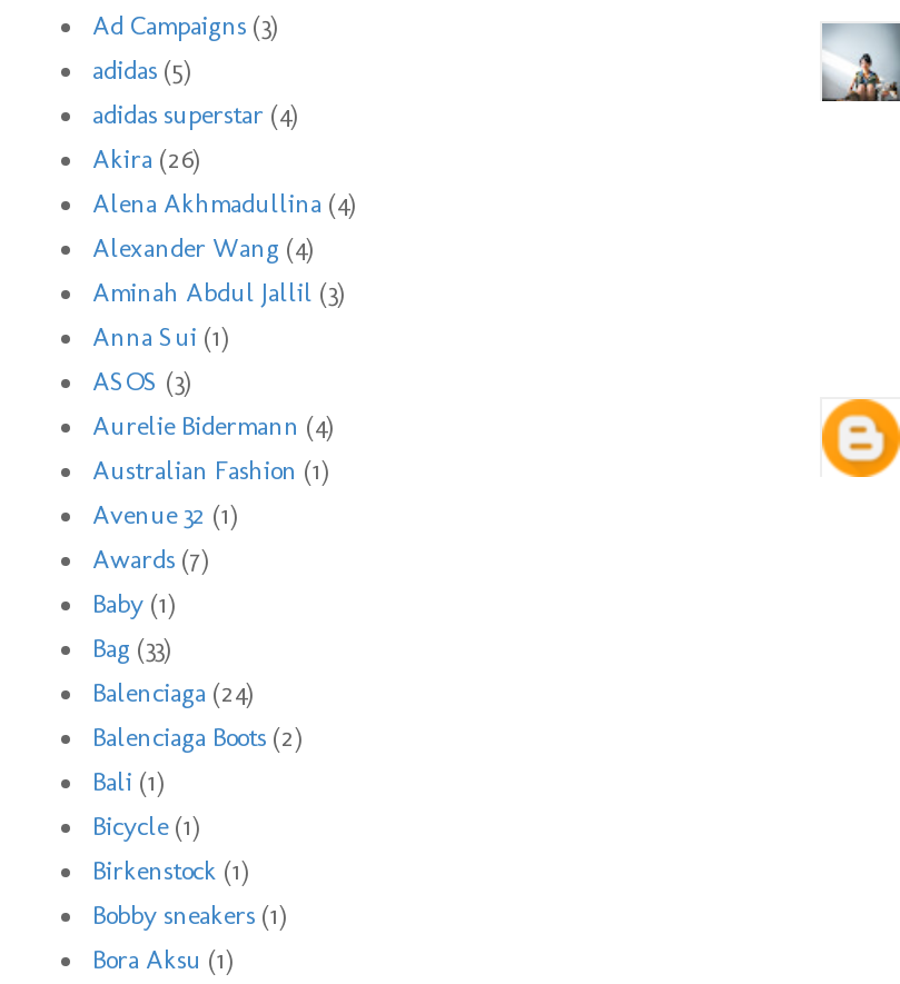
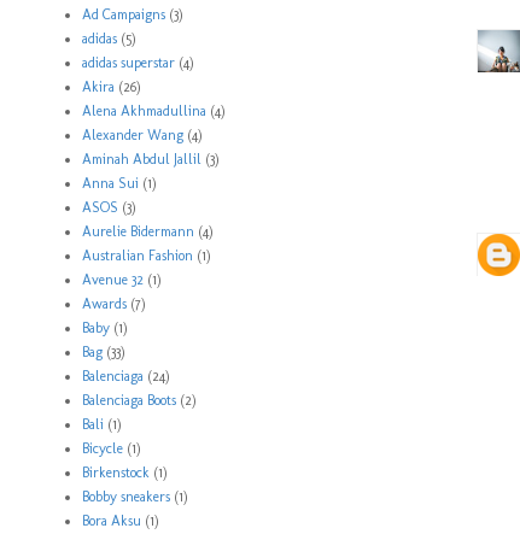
- [image]
+ [image]

- [image]
+ [image]
